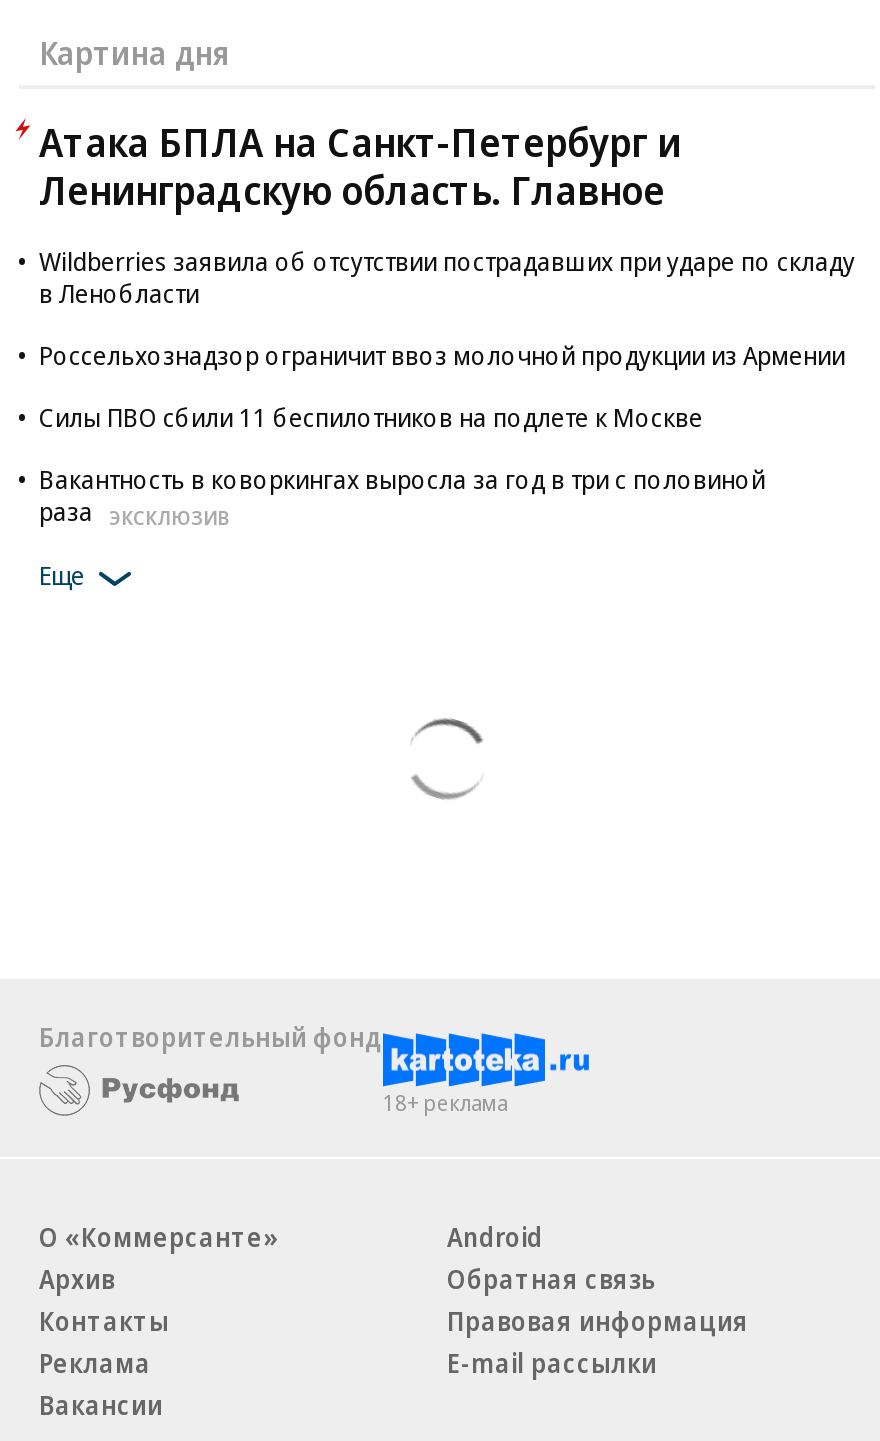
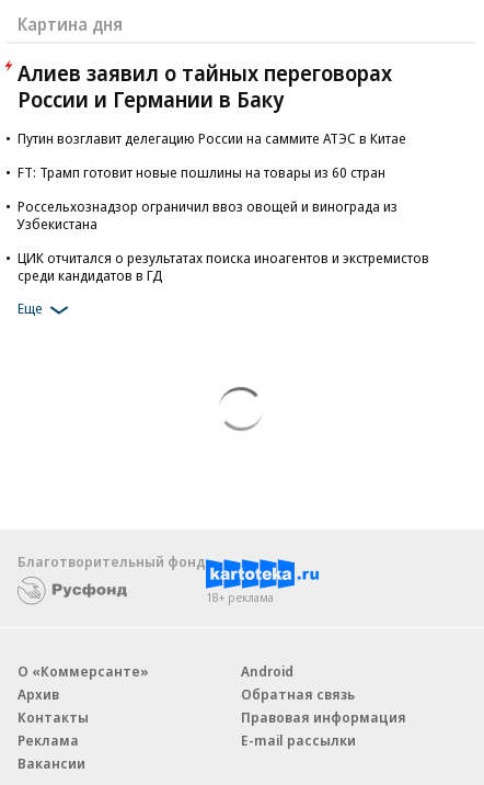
- Атака БПЛА на Санкт-Петербург и
- Ленинградскую область. Главное
+ Алиев заявил о тайных переговорах
+ России и Германии в Баку

- Wildberries заявила об отсутствии пострадавших при ударе по складу
- в Ленобласти
+ Путин возглавит делегацию России на саммите АТЭС в Китае

- Россельхознадзор ограничит ввоз молочной продукции из Армении
+ FT: Трамп готовит новые пошлины на товары из 60 стран

- Силы ПВО сбили 11 беспилотников на подлете к Москве
+ Россельхознадзор ограничил ввоз овощей и винограда из
+ Узбекистана

- Вакантность в коворкингах выросла за год в три с половиной
- раза ЭКСКЛЮЗИВ
+ ЦИК отчитался о результатах поиска иноагентов и экстремистов
+ среди кандидатов в ГД
